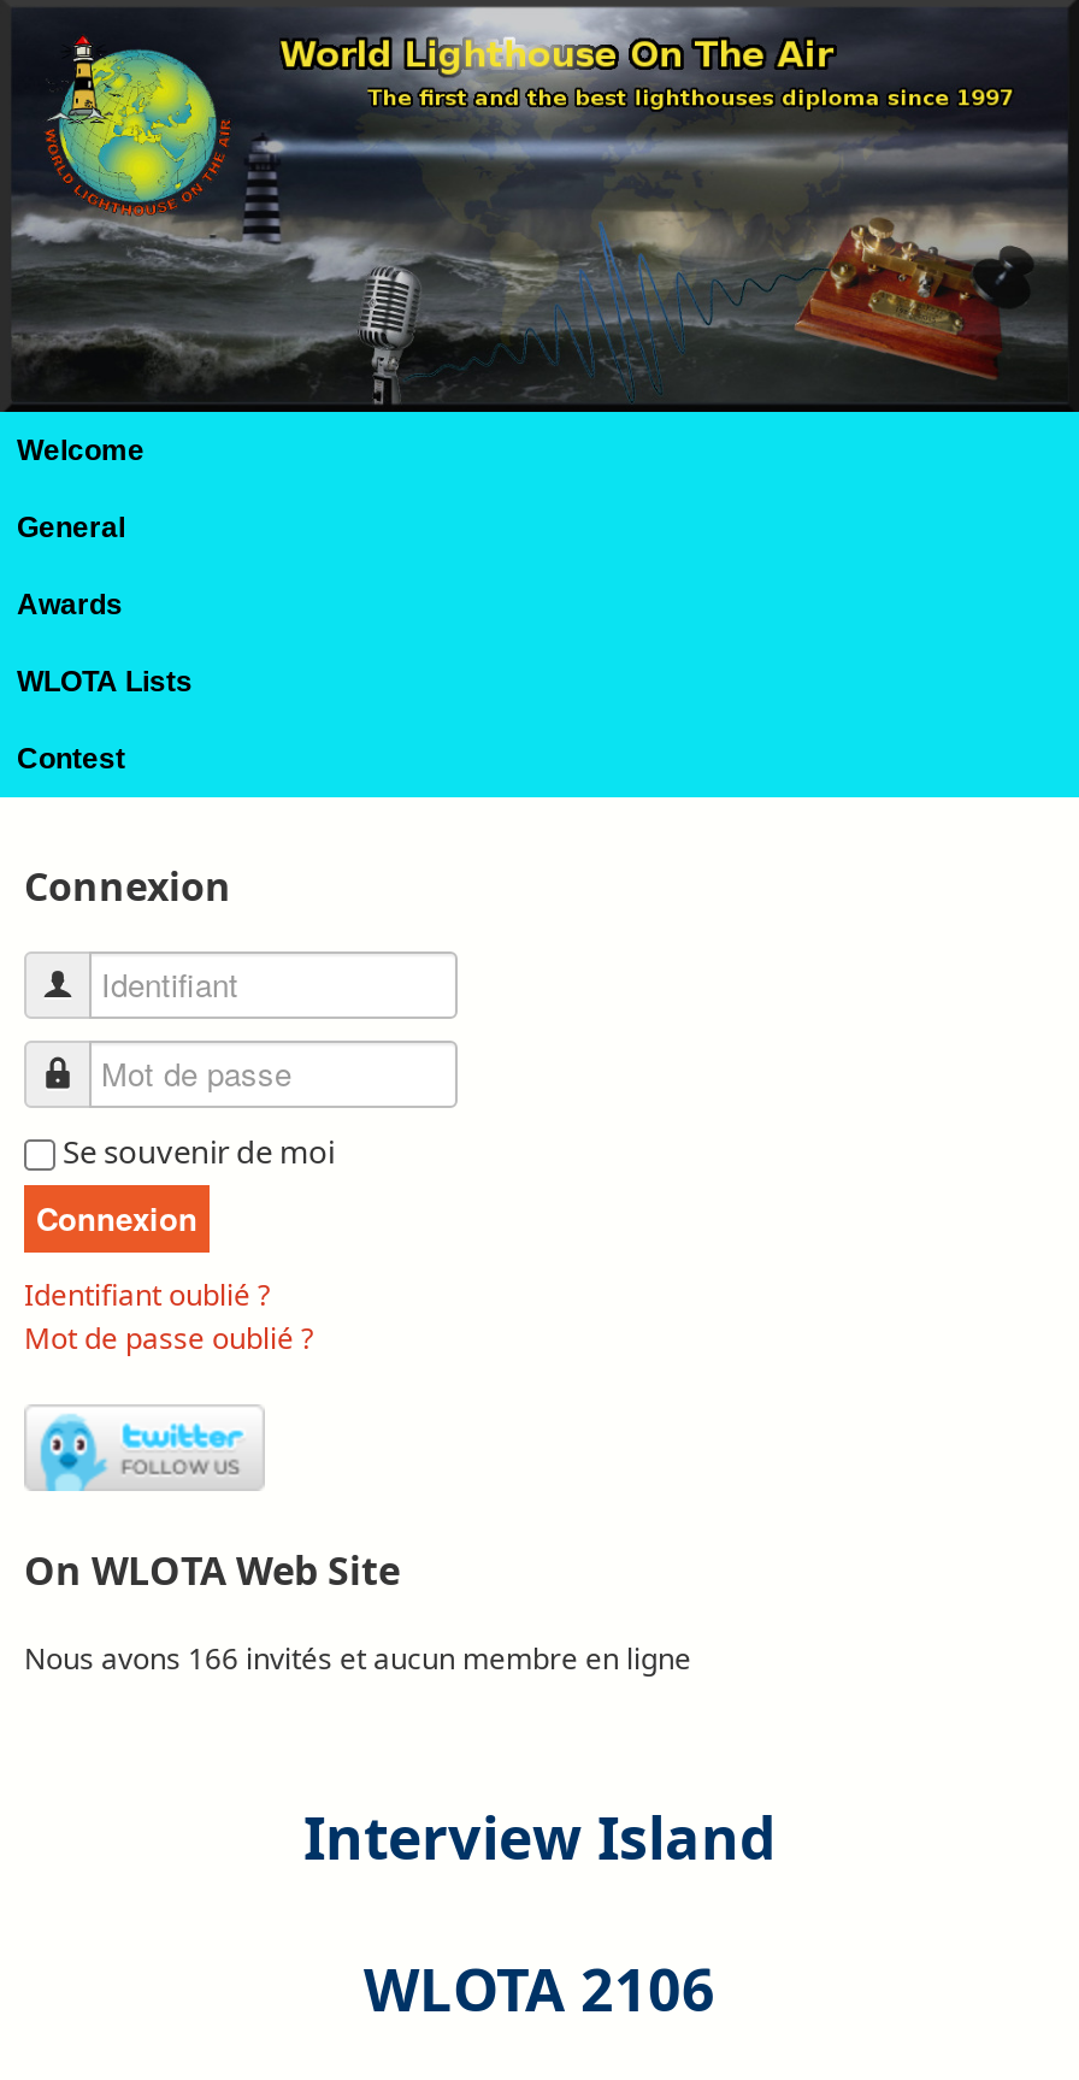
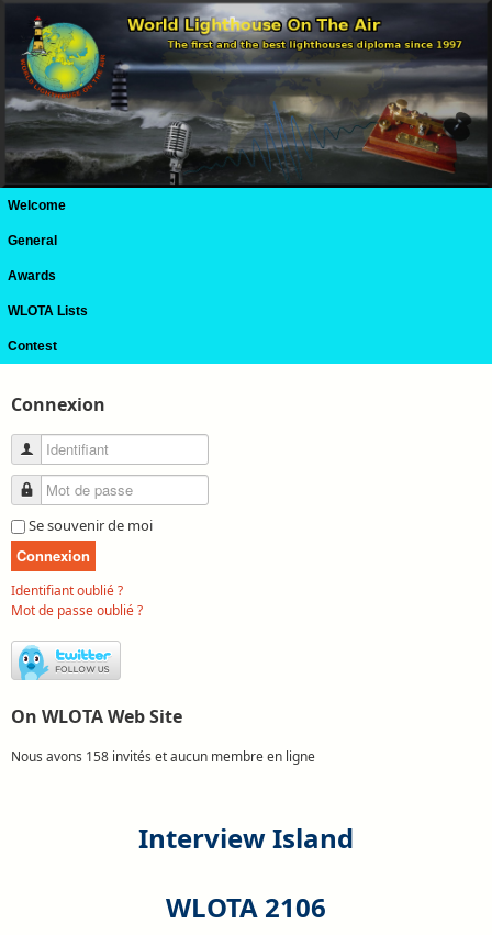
- Nous avons 166 invités et aucun membre en ligne
+ Nous avons 158 invités et aucun membre en ligne
